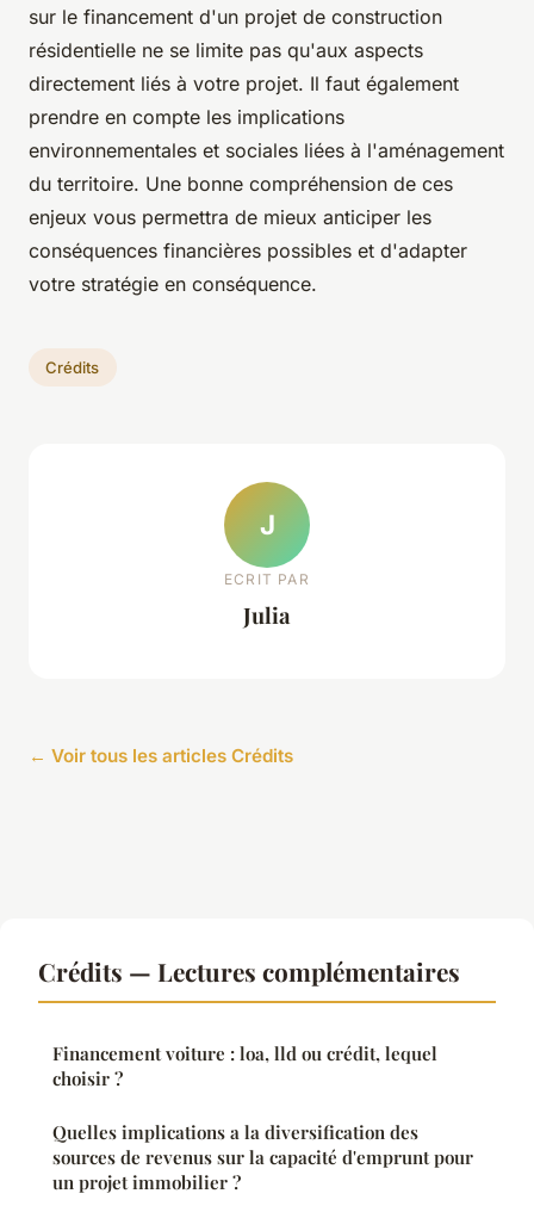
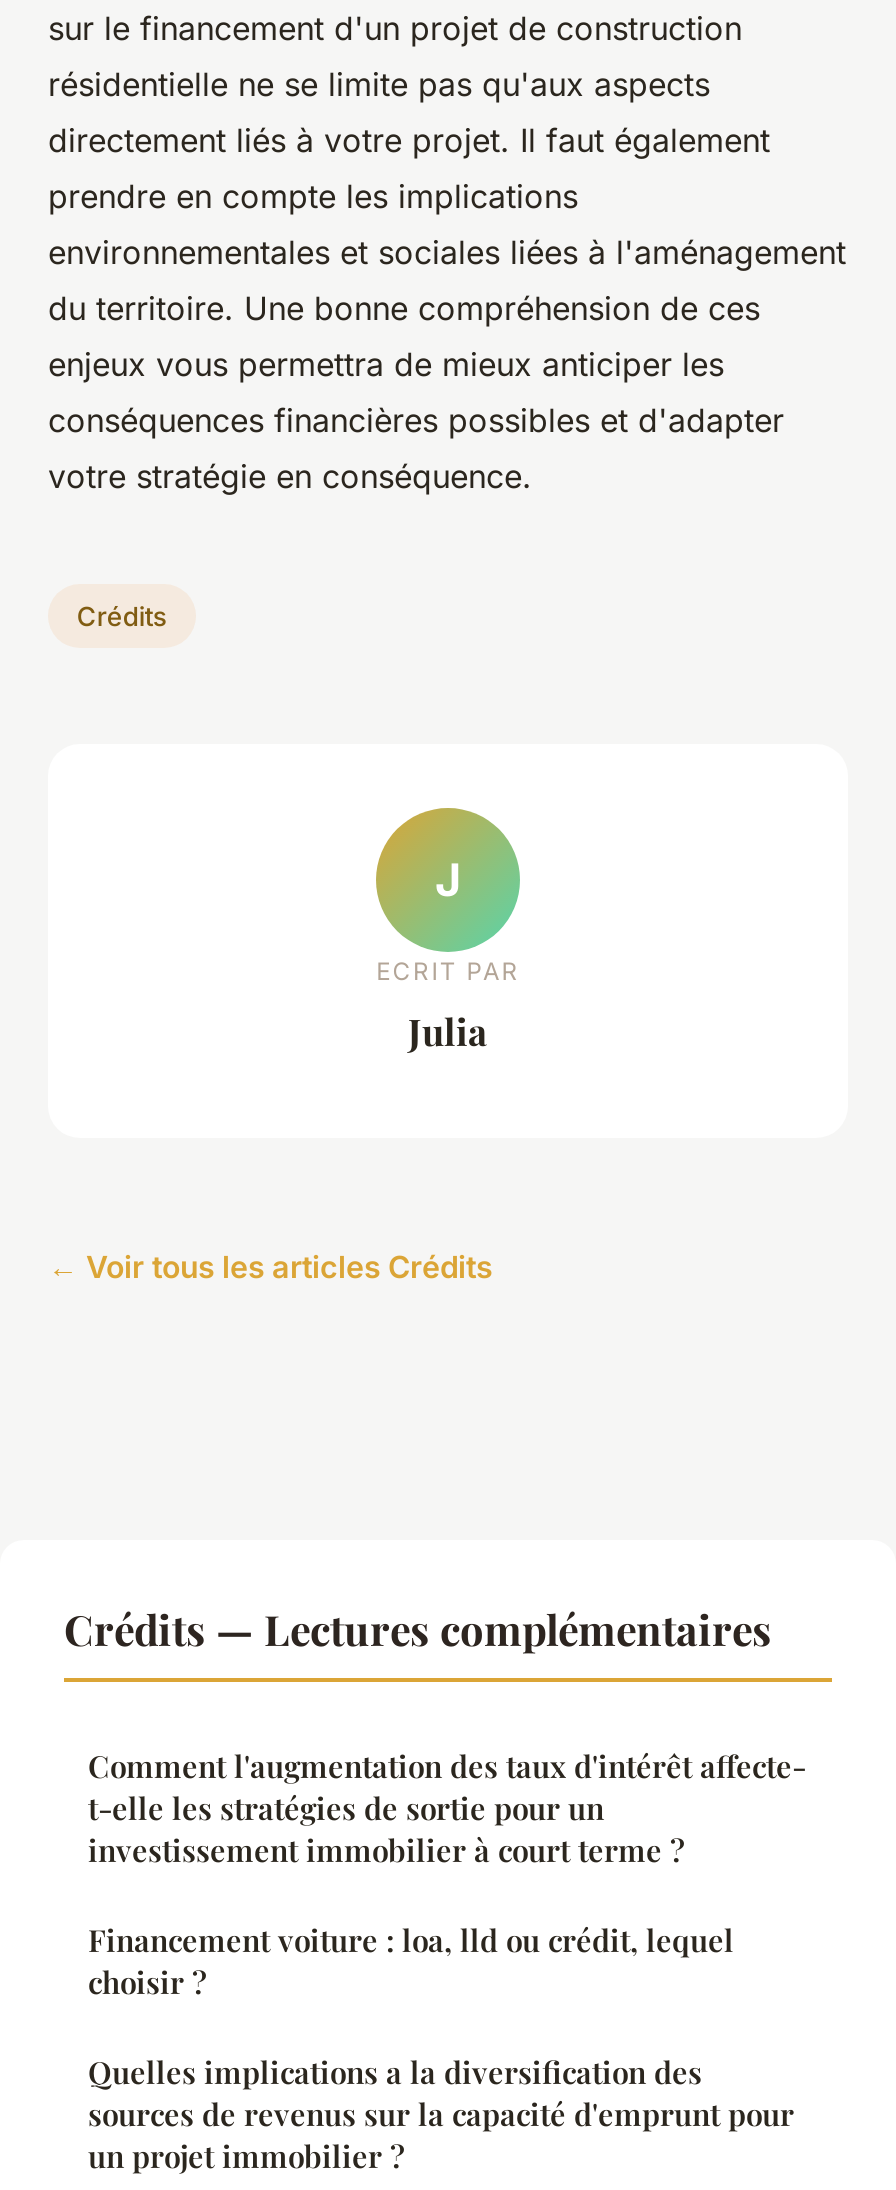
+ Comment l'augmentation des taux d'intérêt affecte-
+ t-elle les stratégies de sortie pour un
+ investissement immobilier à court terme ?
